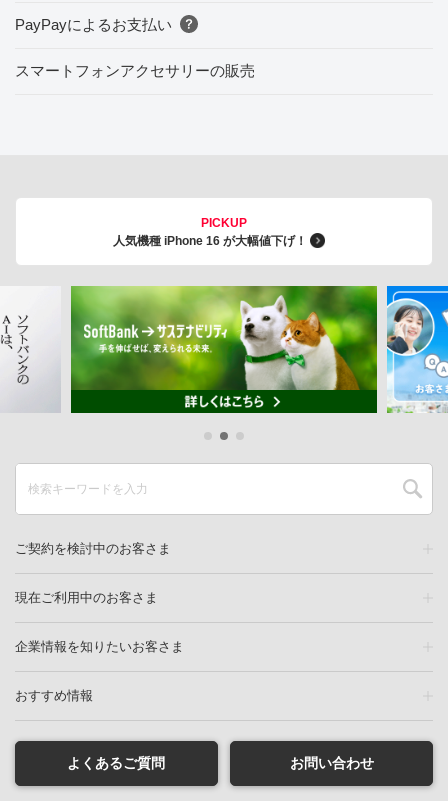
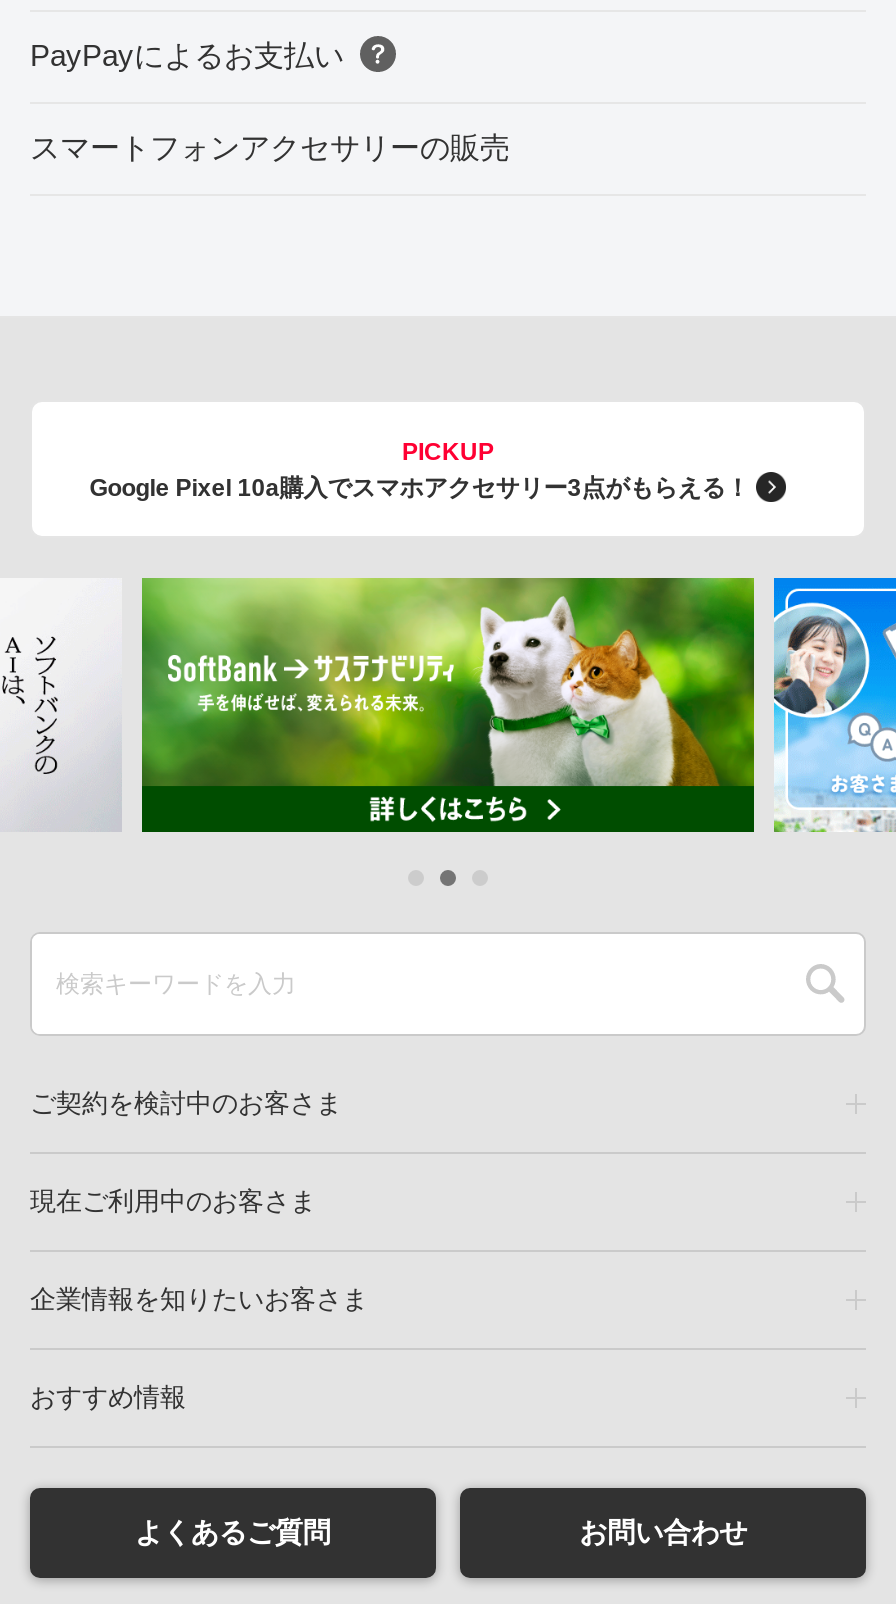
- 人気機種 iPhone 16 が大幅値下げ！
+ Google Pixel 10a購入でスマホアクセサリー3点がもらえる！
